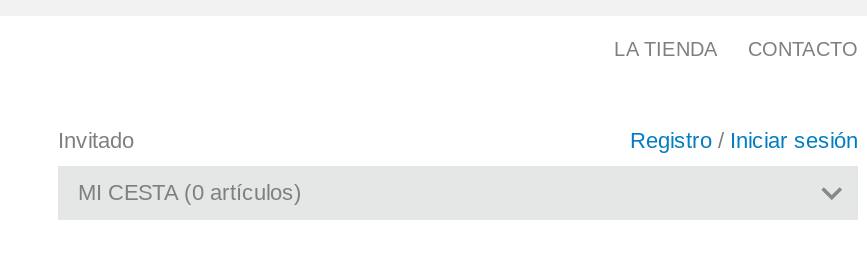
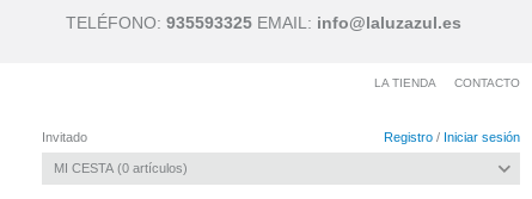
+ TELÉFONO: 935593325 EMAIL: info@laluzazul.es
